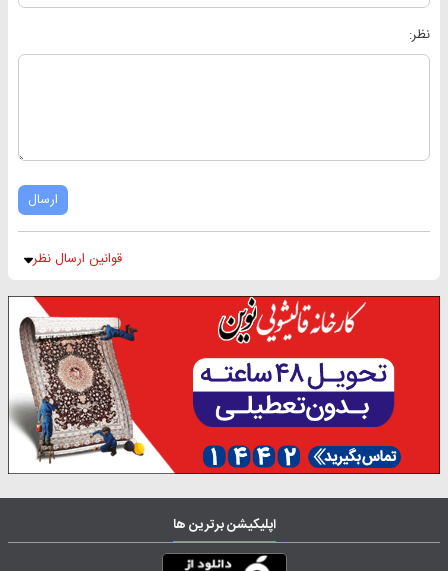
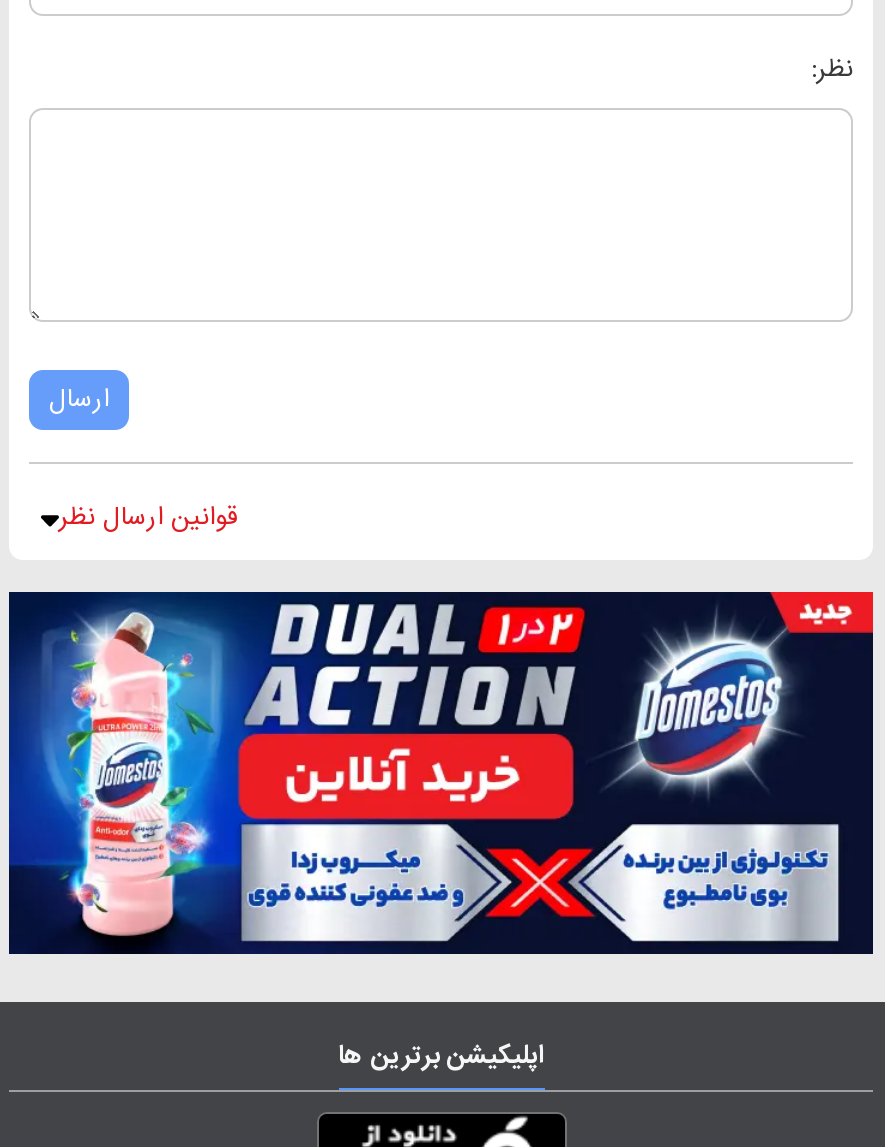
- [image]
+ [image]
